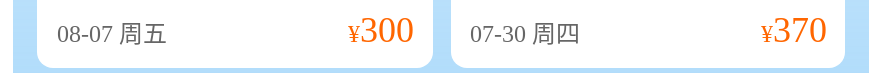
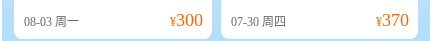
- 08-07周五
+ 08-03周一
